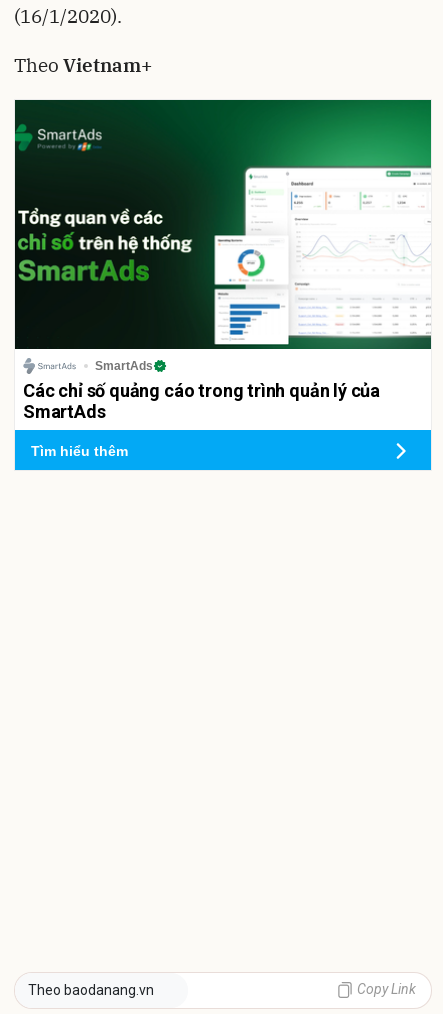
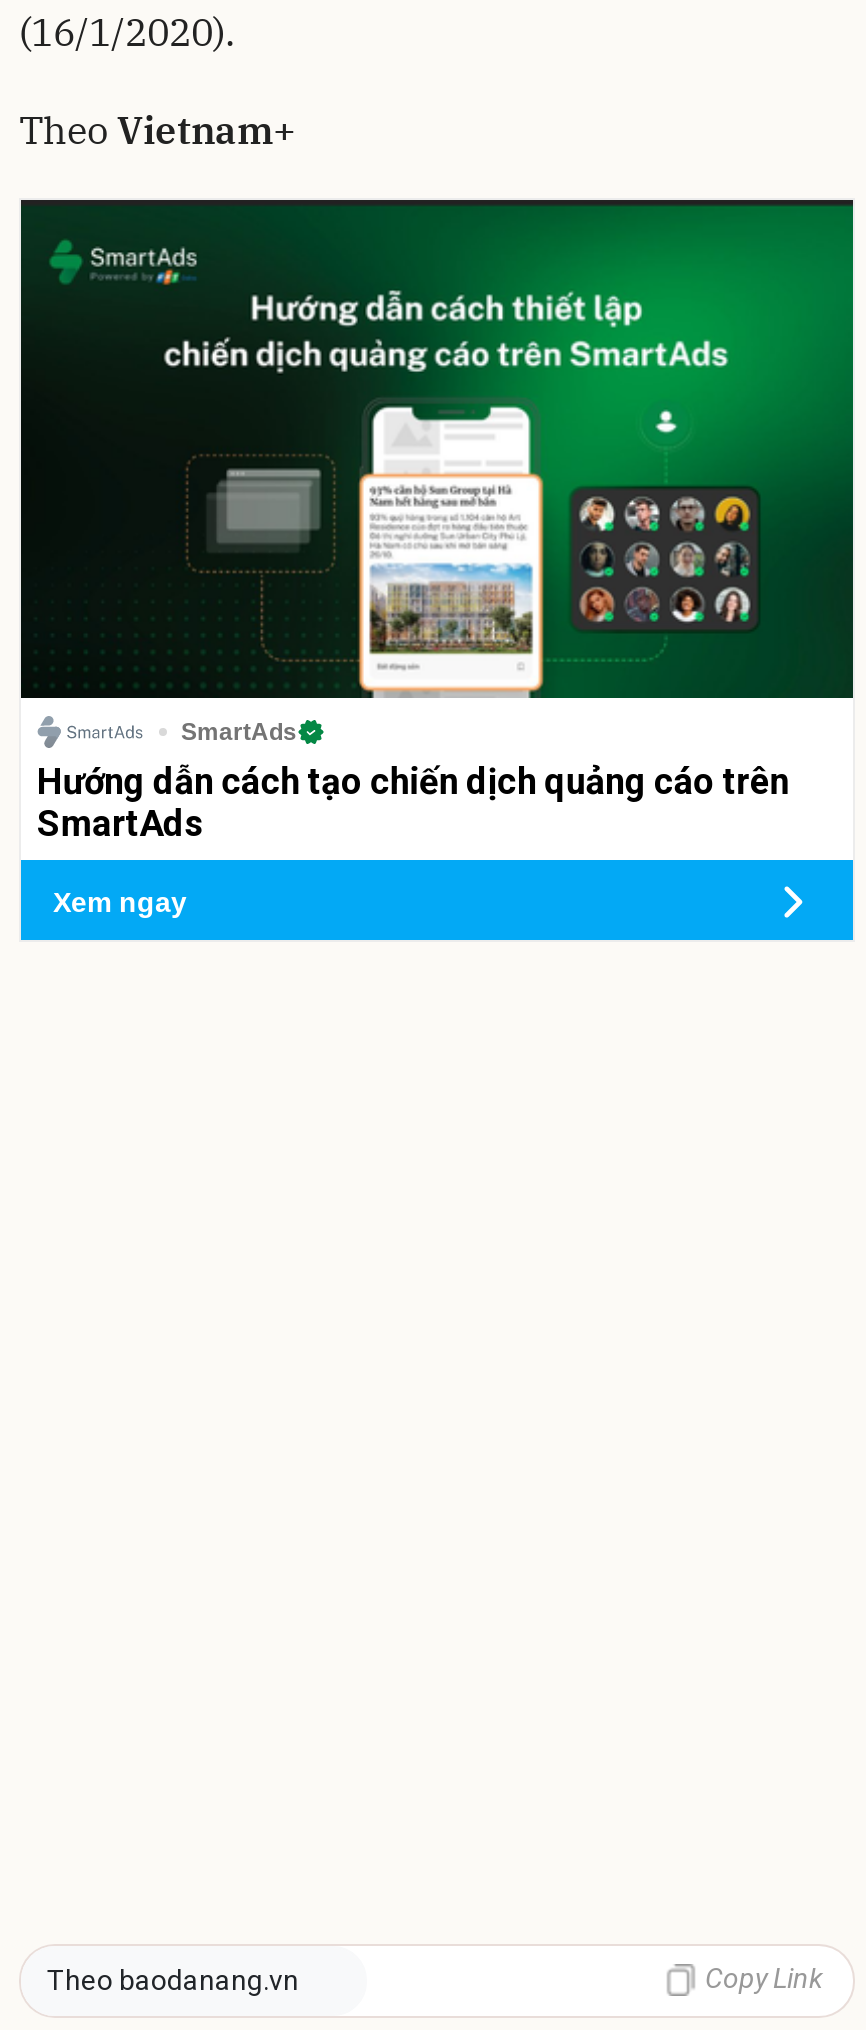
- [image]
- Các chỉ số quảng cáo trong trình quản lý của
+ [image]
+ Hướng dẫn cách tạo chiến dịch quảng cáo trên

- Tìm hiểu thêm
+ Xem ngay
